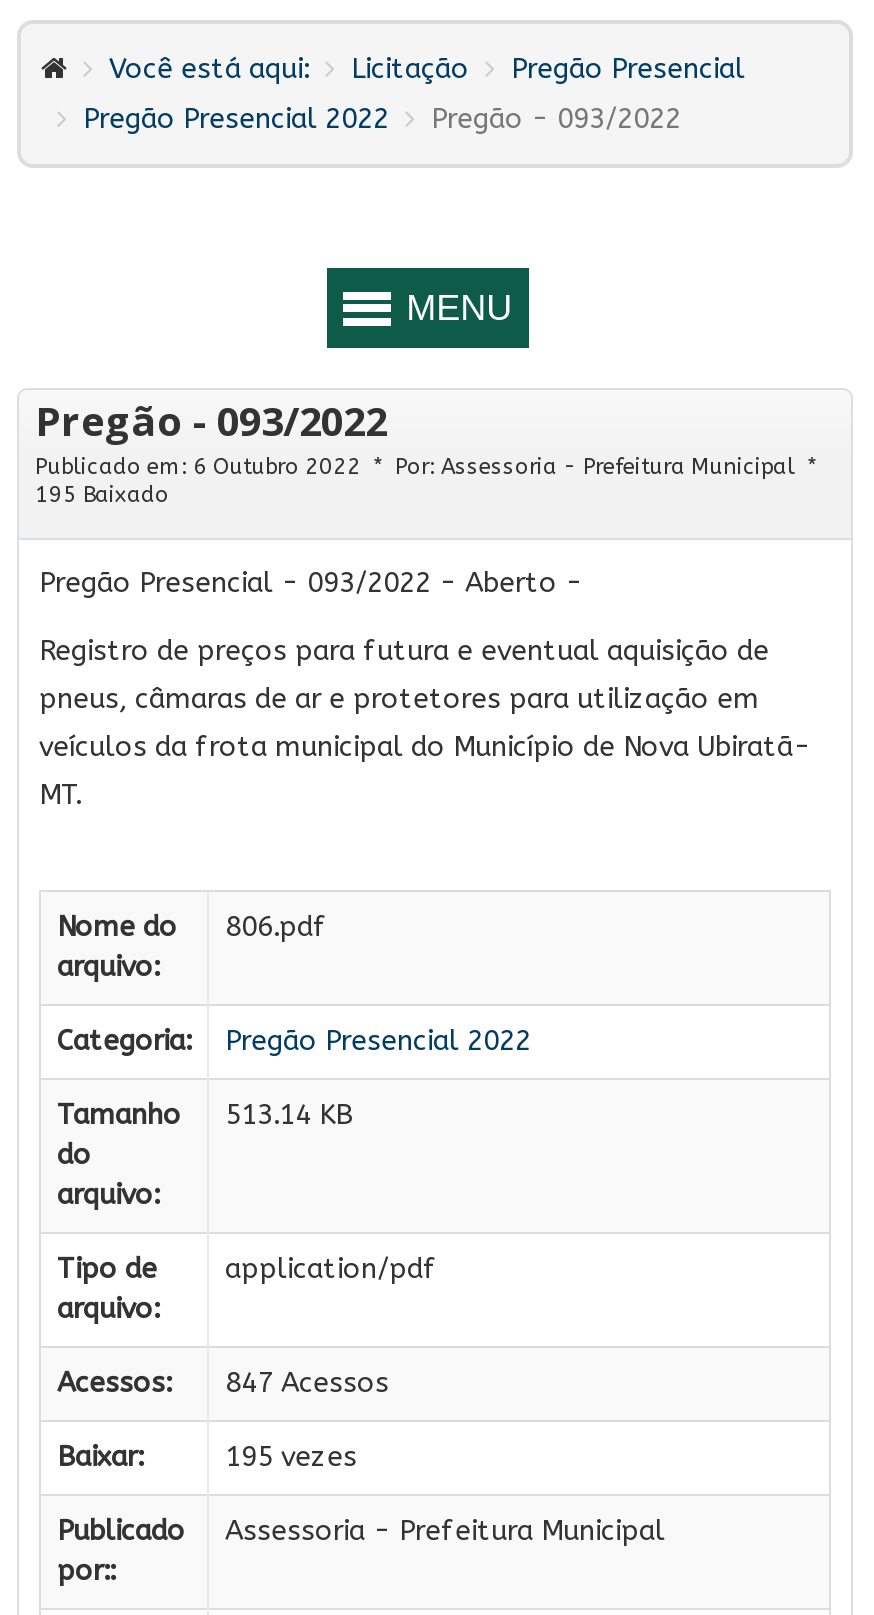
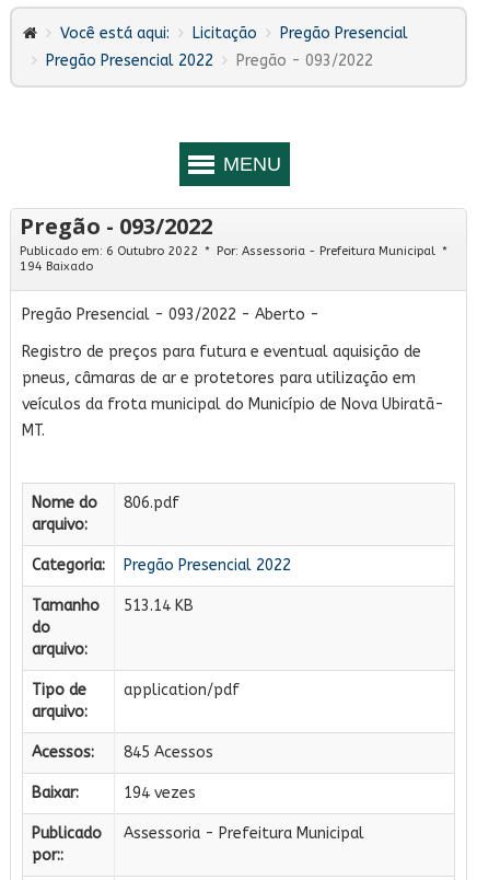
- 195 Baixado
+ 194 Baixado

- Acessos: 847 Acessos
+ Acessos: 845 Acessos

- 195 vezes
+ 194 vezes
